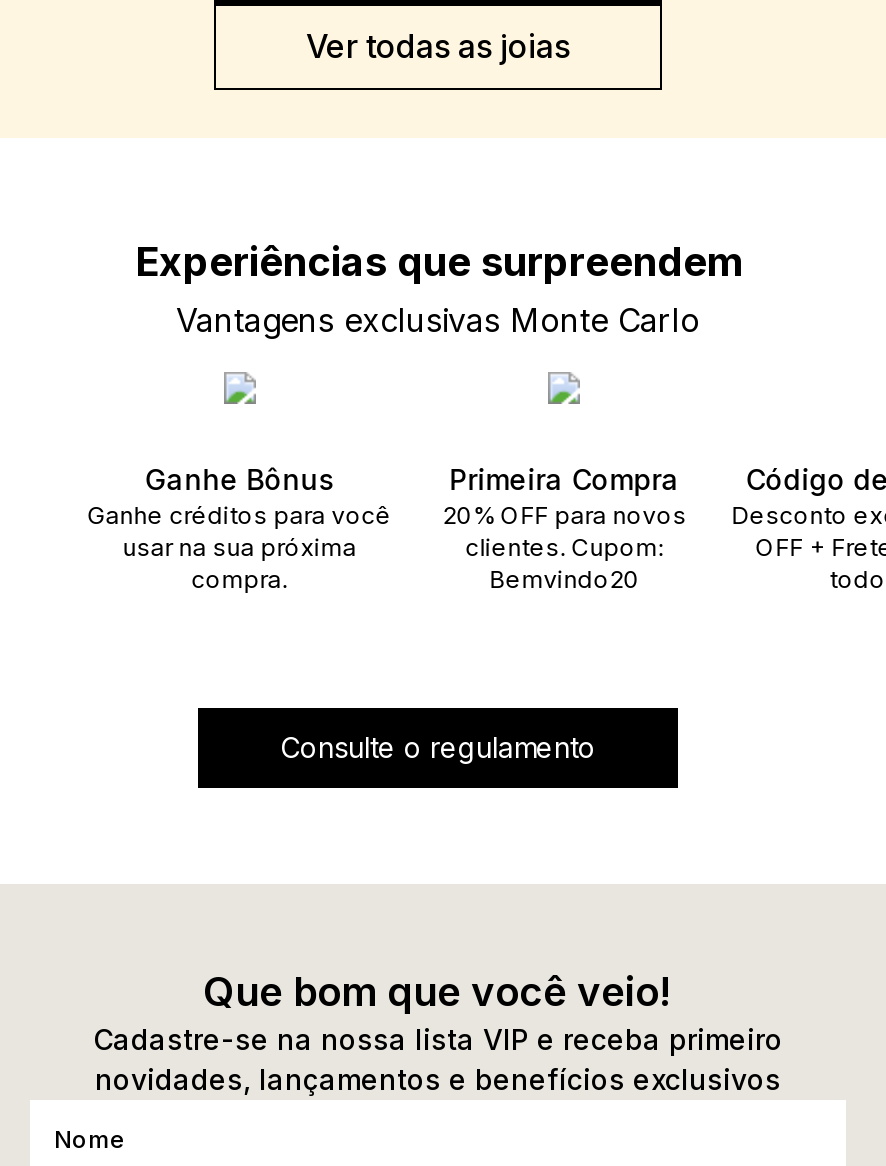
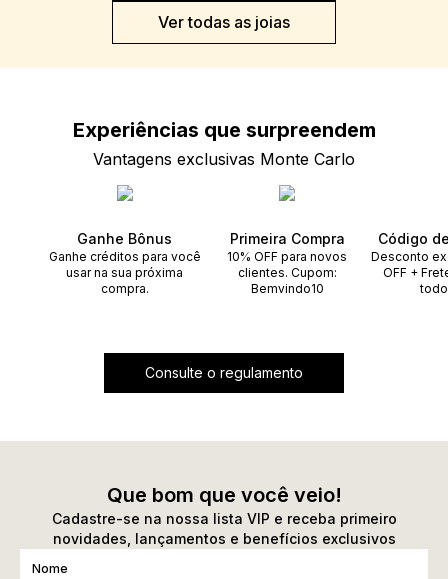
- 20% OFF para novos
+ 10% OFF para novos

- Bemvindo20
+ Bemvindo10
